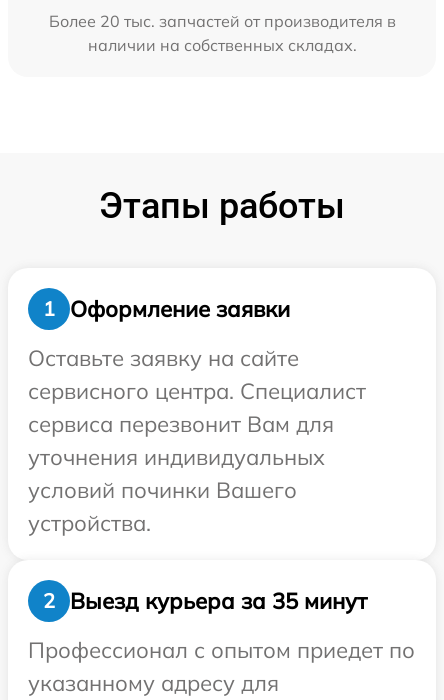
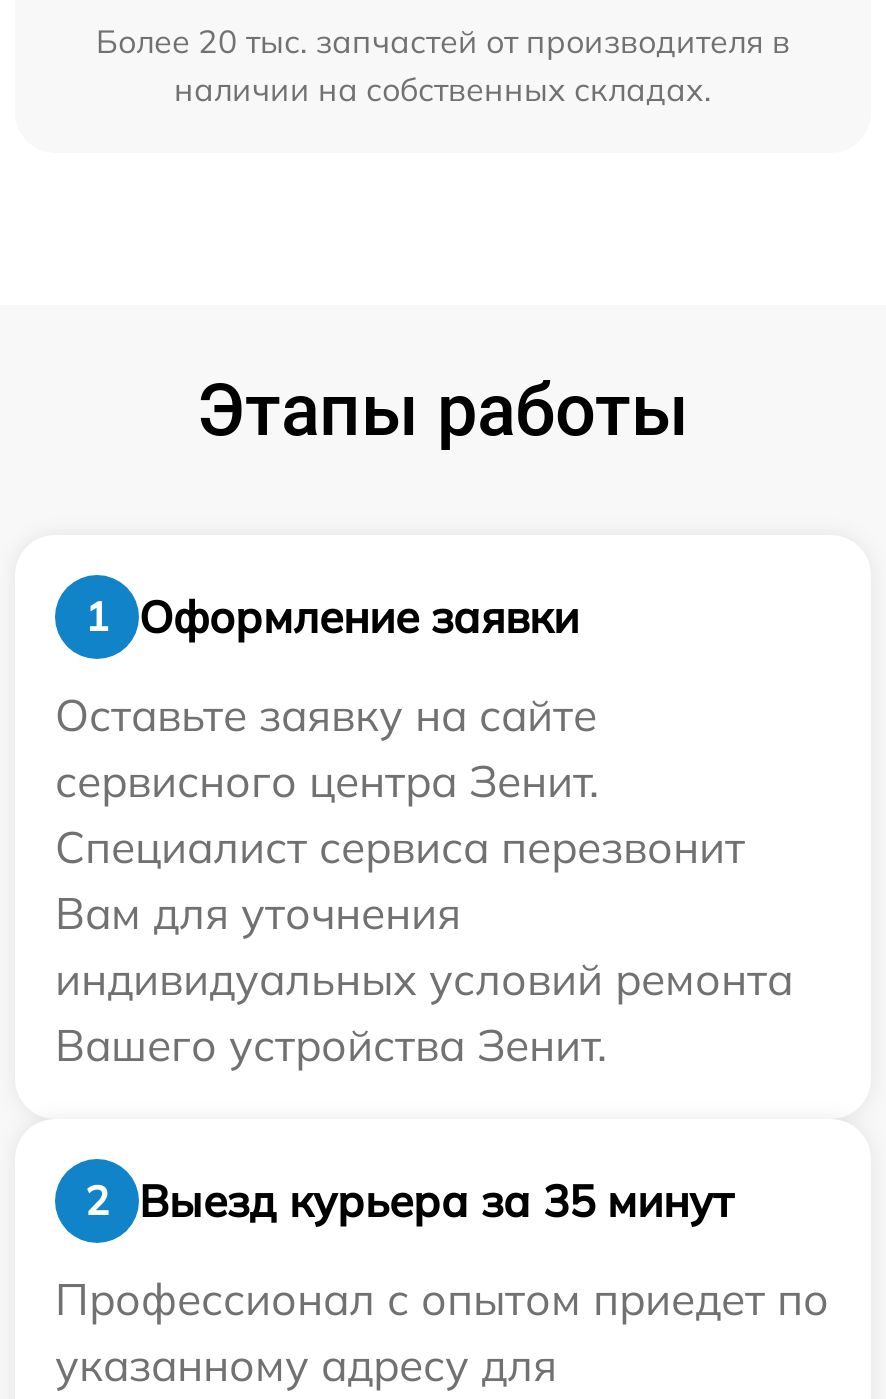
- сервисного центра. Специалист
- сервиса перезвонит Вам для
- уточнения индивидуальных
- условий починки Вашего
- устройства.
+ сервисного центра Зенит.
+ Специалист сервиса перезвонит
+ Вам для уточнения
+ индивидуальных условий ремонта
+ Вашего устройства Зенит.
